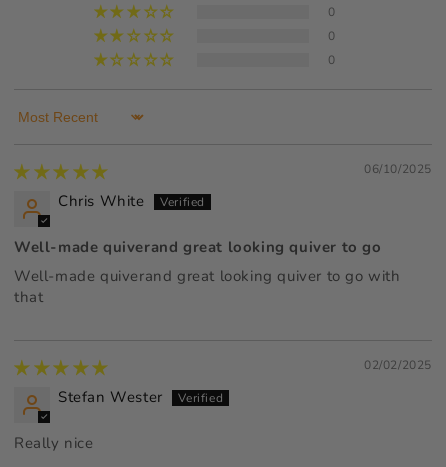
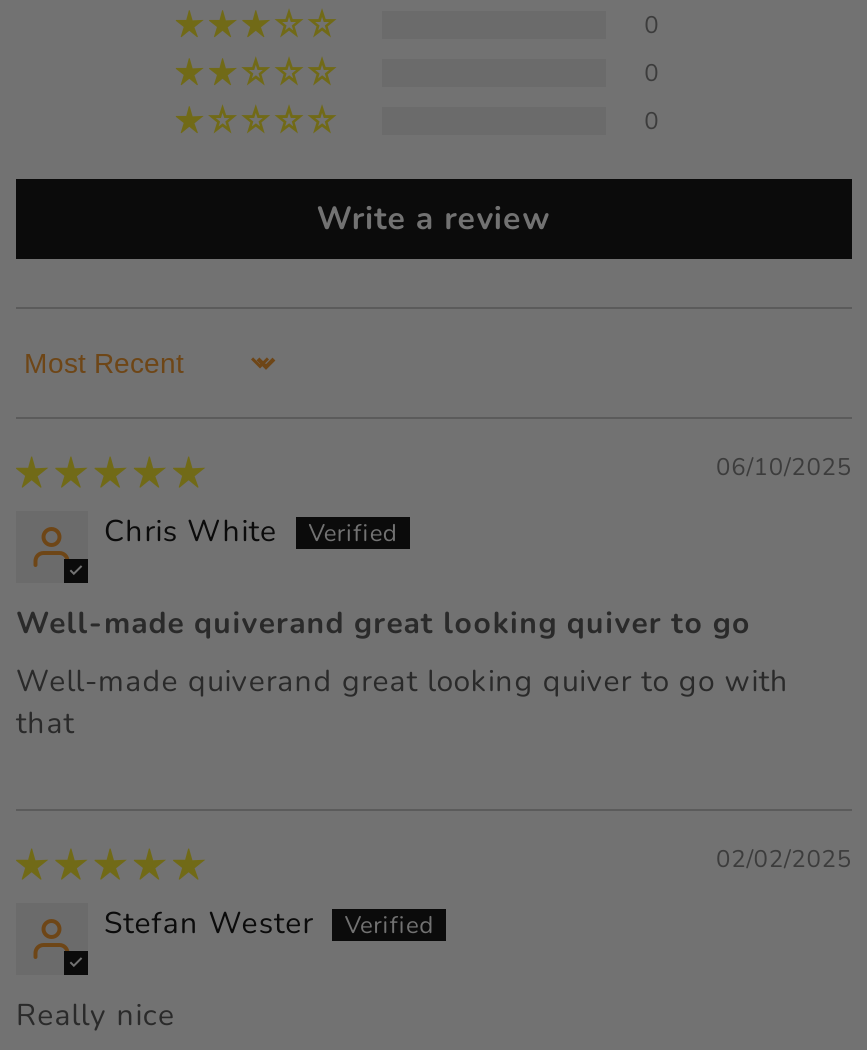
+ Write a review
